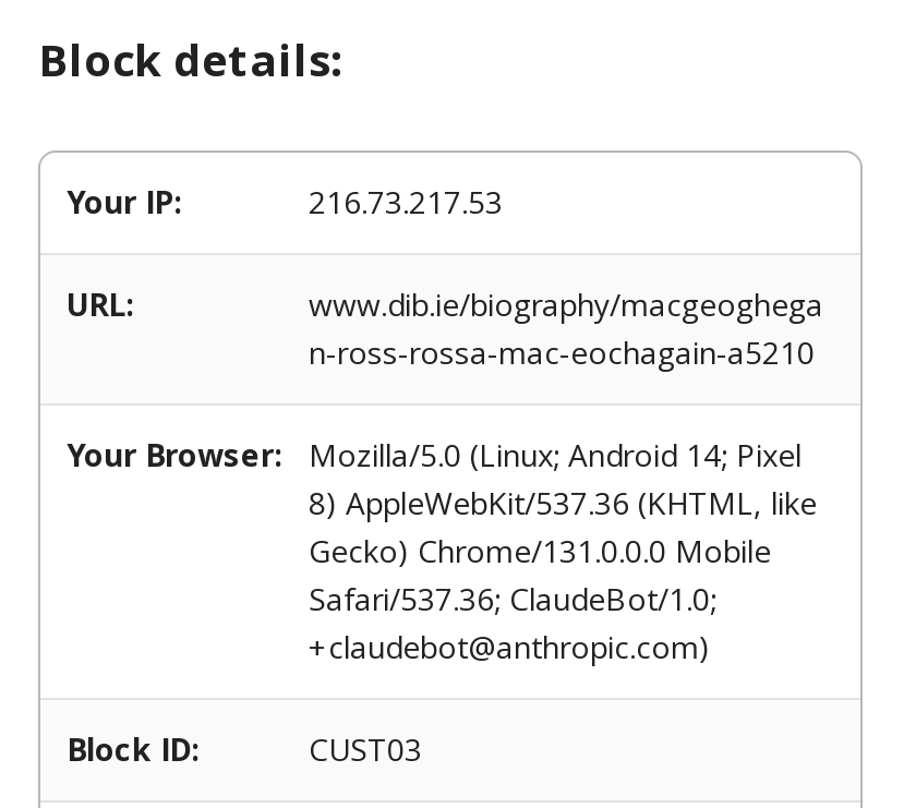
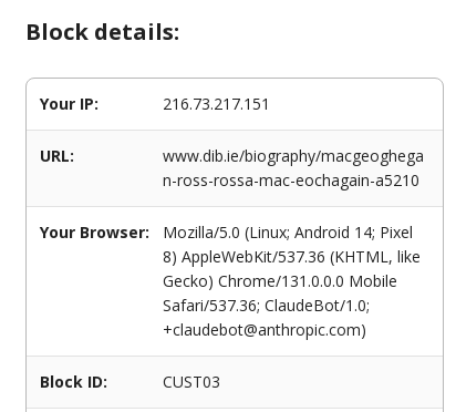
- 216.73.217.53
+ 216.73.217.151
